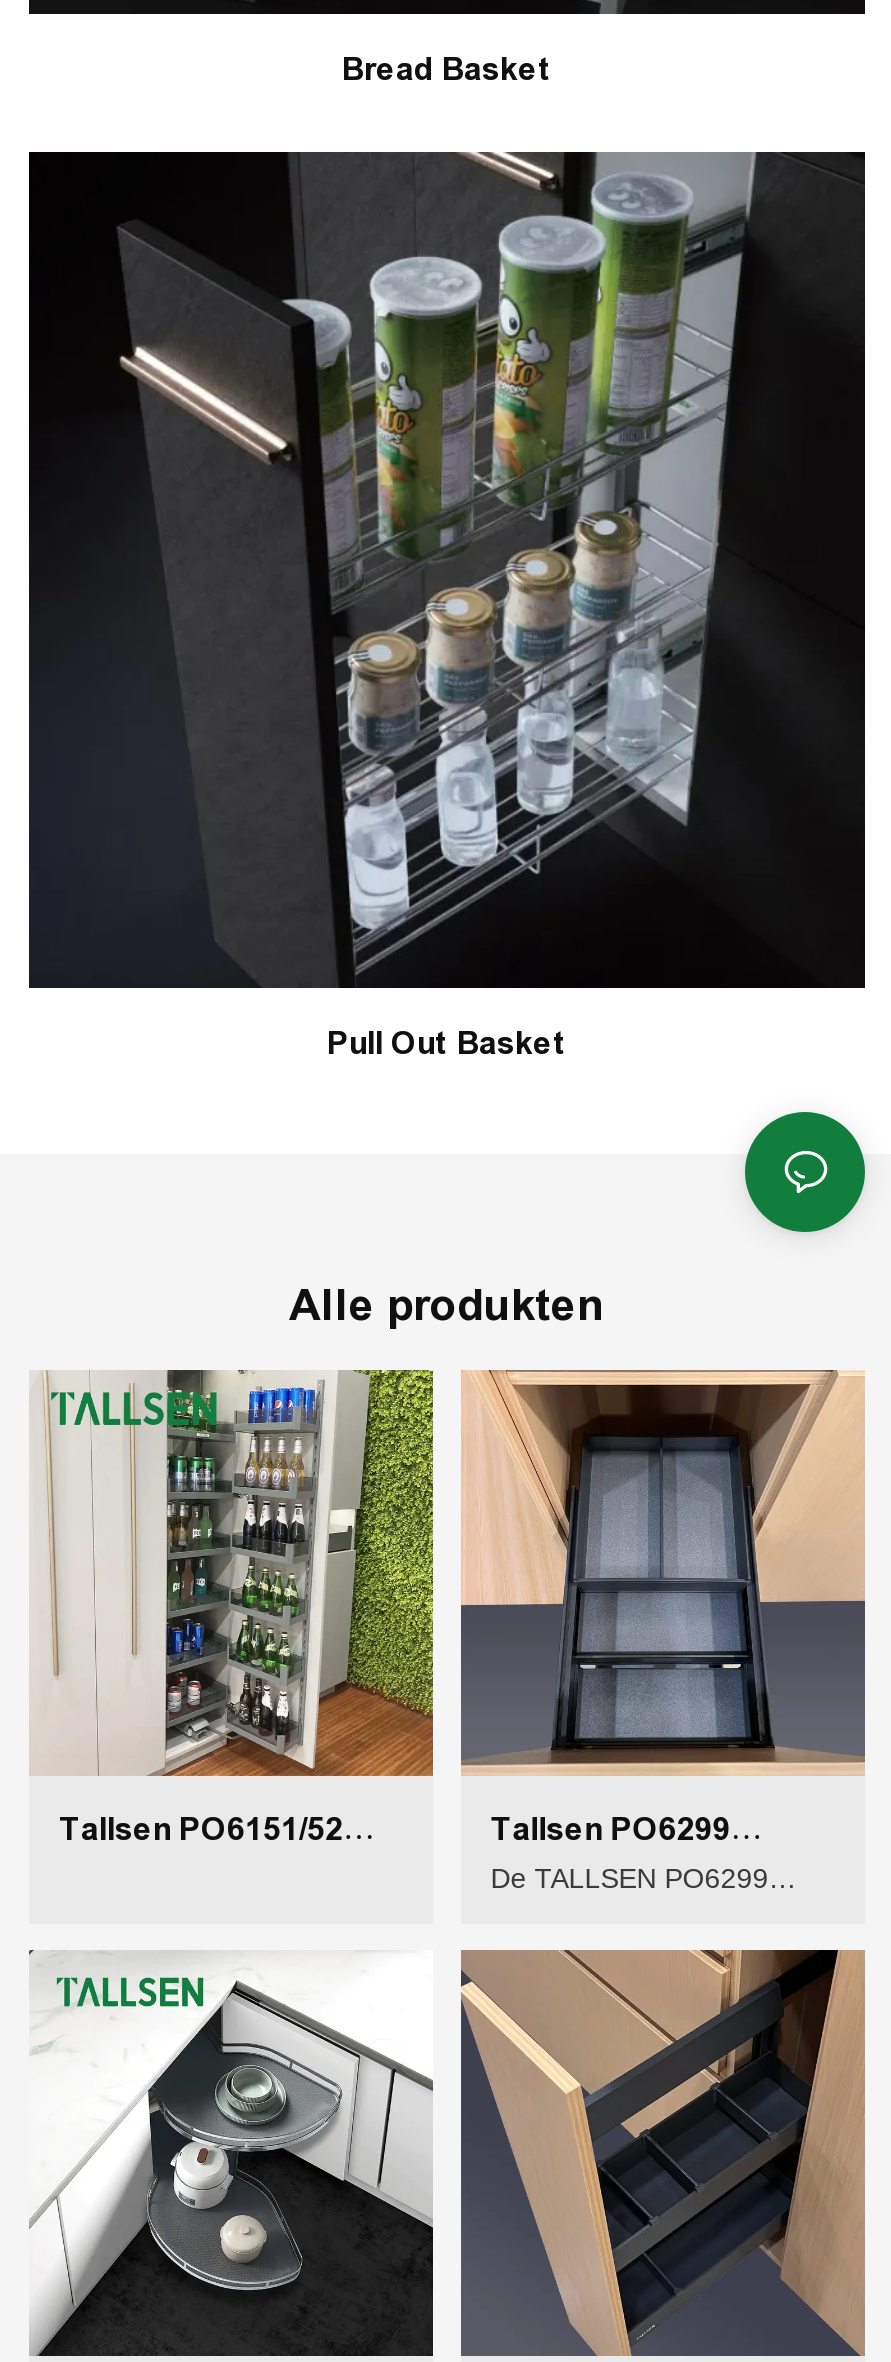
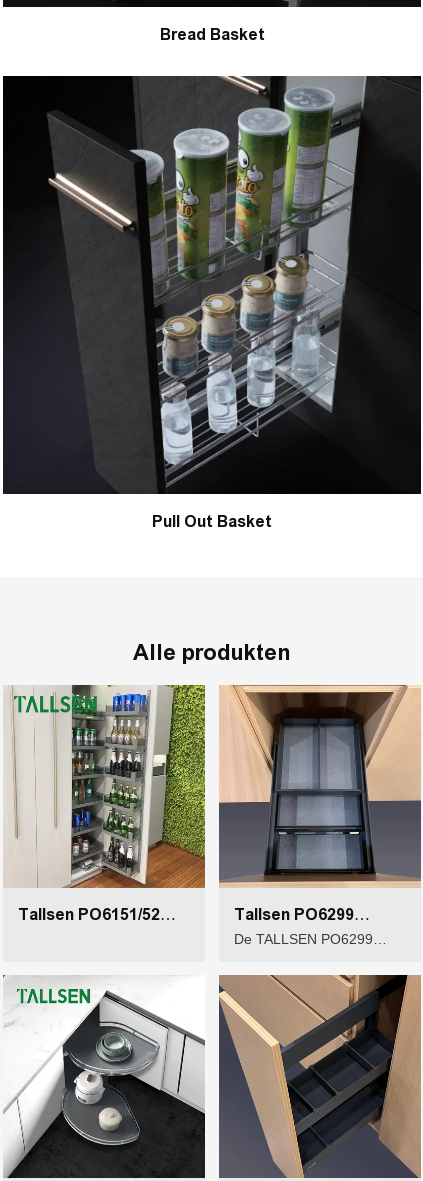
- [image]
